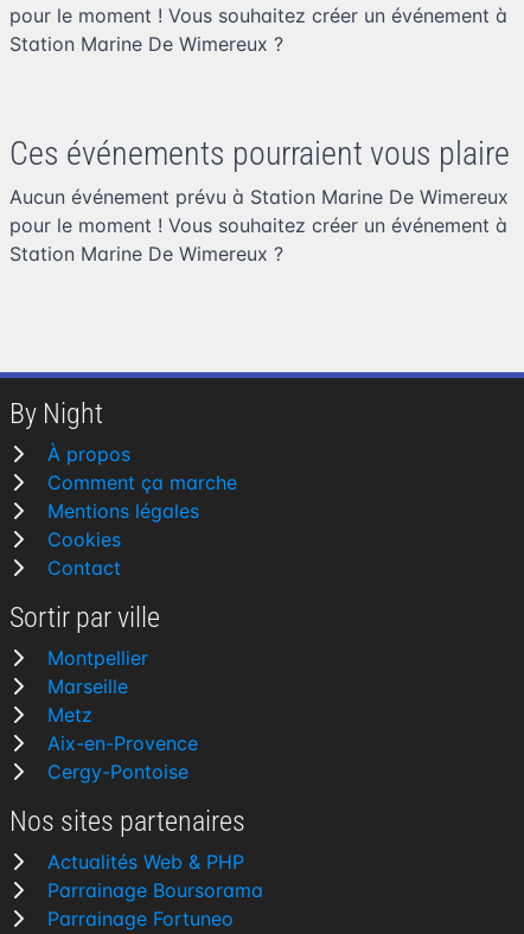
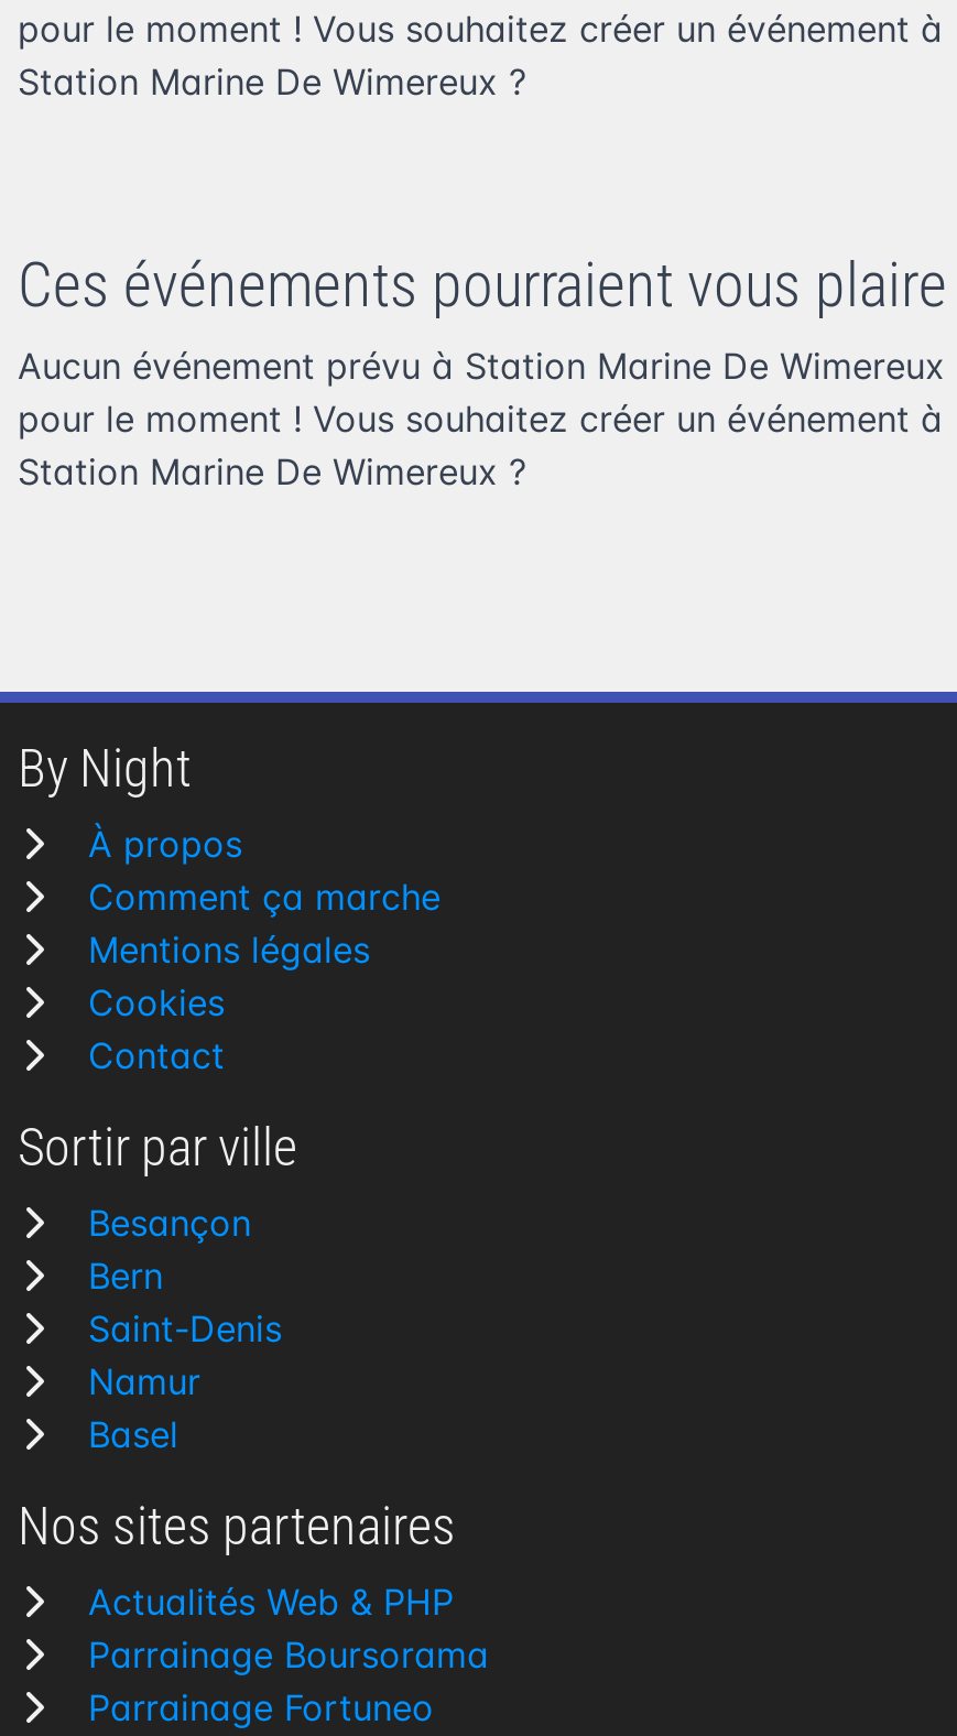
- Montpellier
- Marseille
- Metz
- Aix-en-Provence
- Cergy-Pontoise
+ Besançon
+ Bern
+ Saint-Denis
+ Namur
+ Basel
